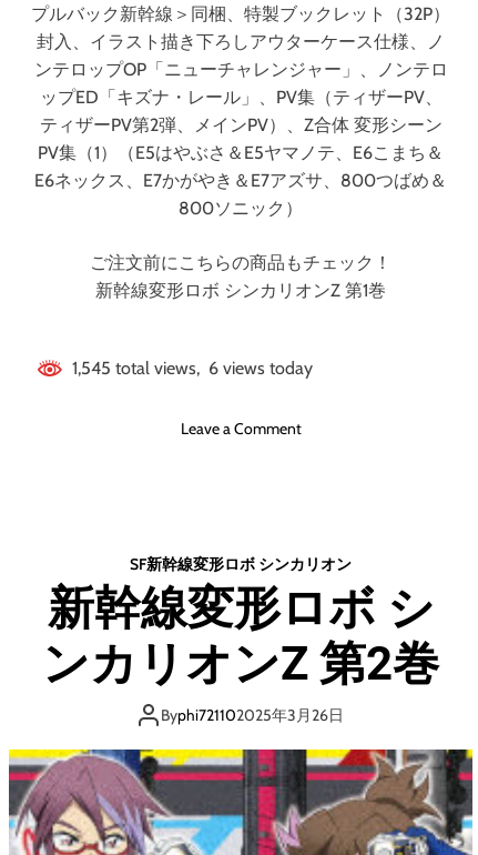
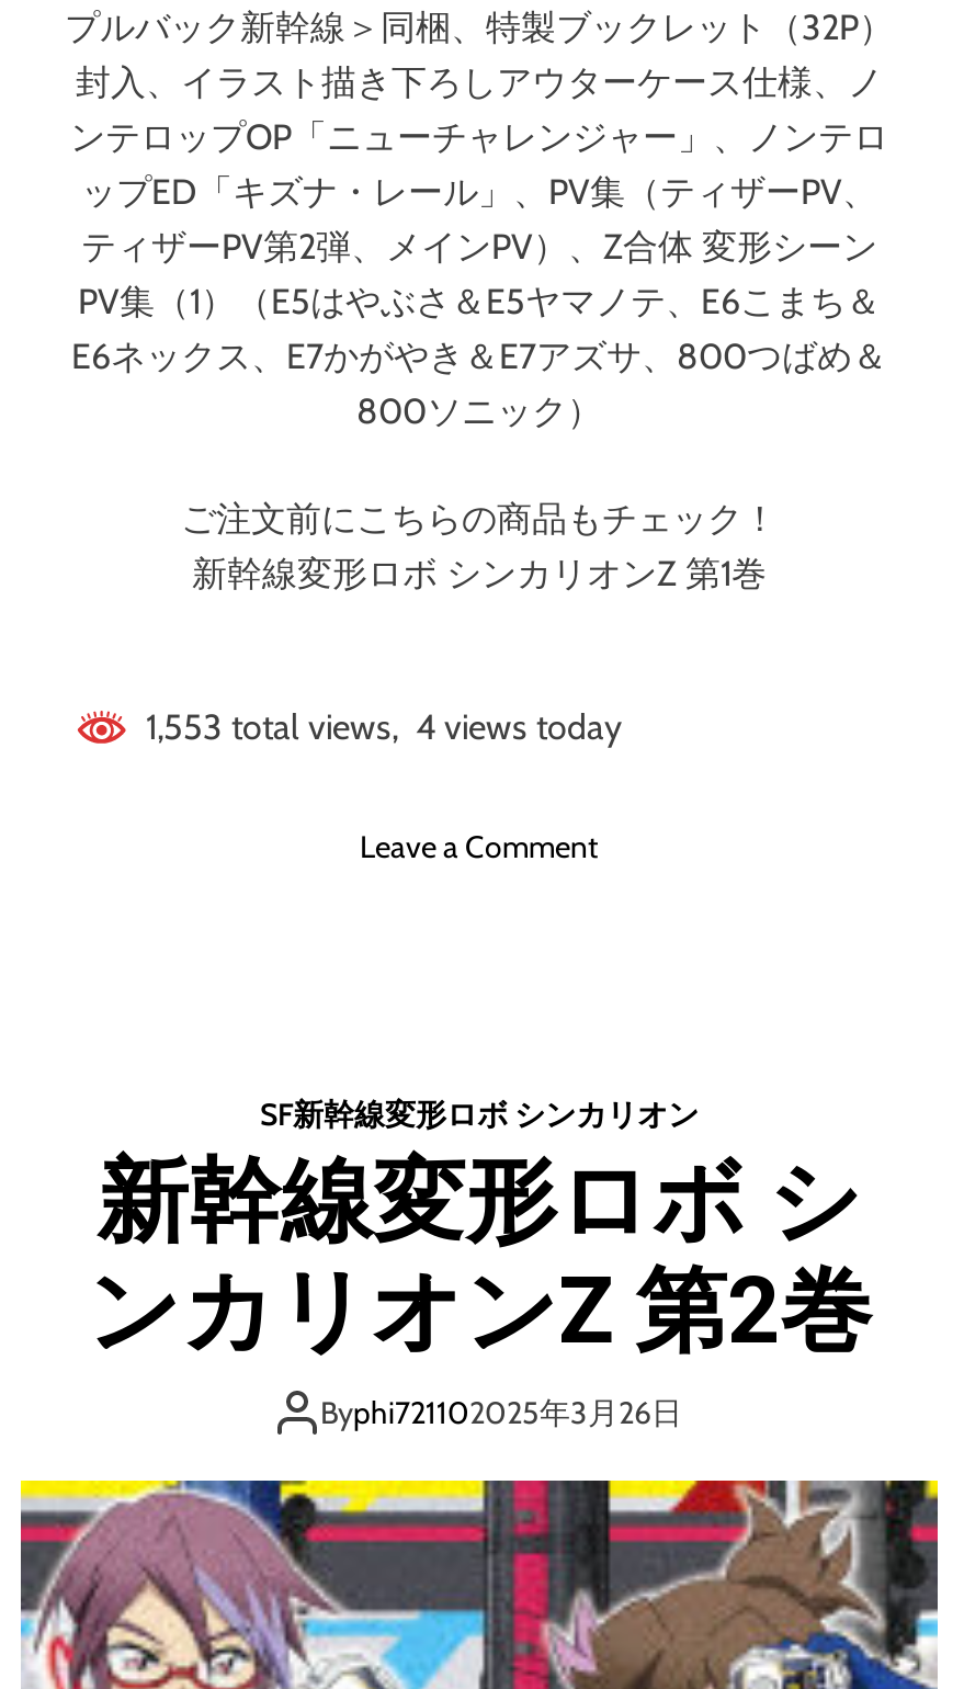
- 1,545 total views, 6 views today
+ 1,553 total views, 4 views today
